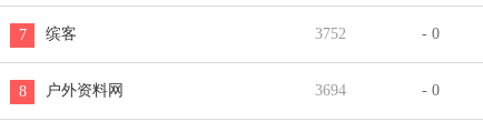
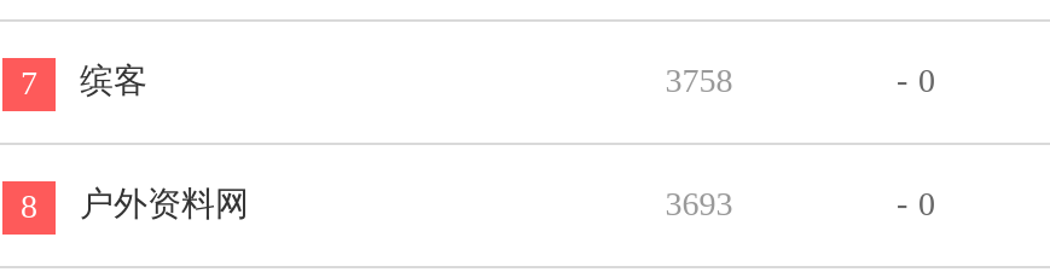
- 3752
+ 3758

- 3694
+ 3693
